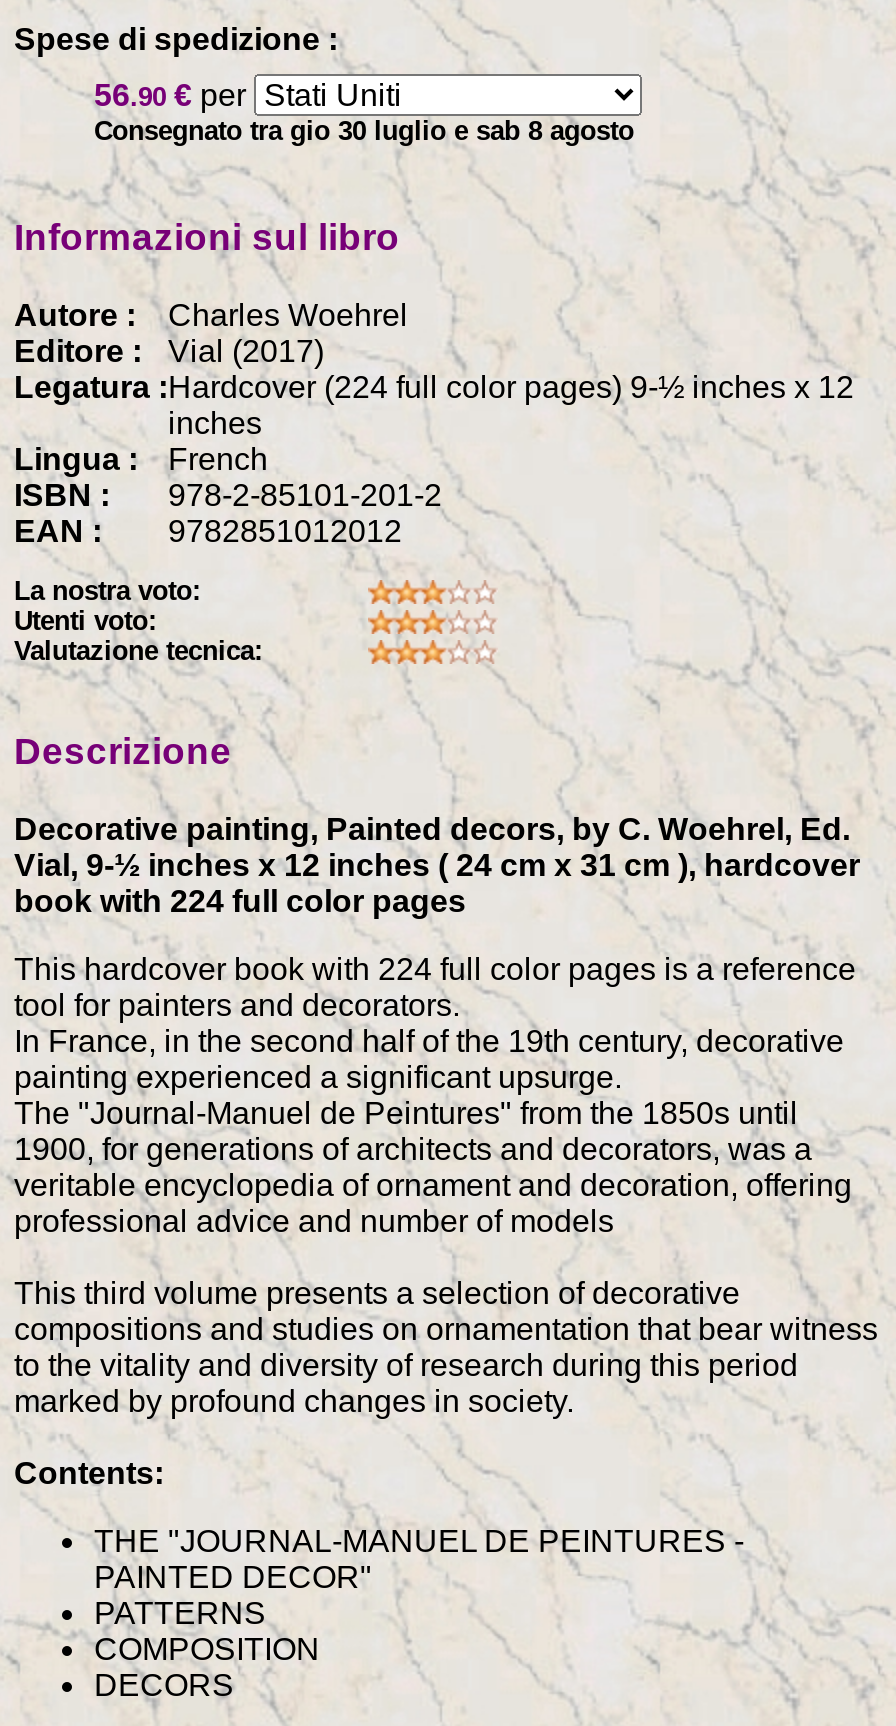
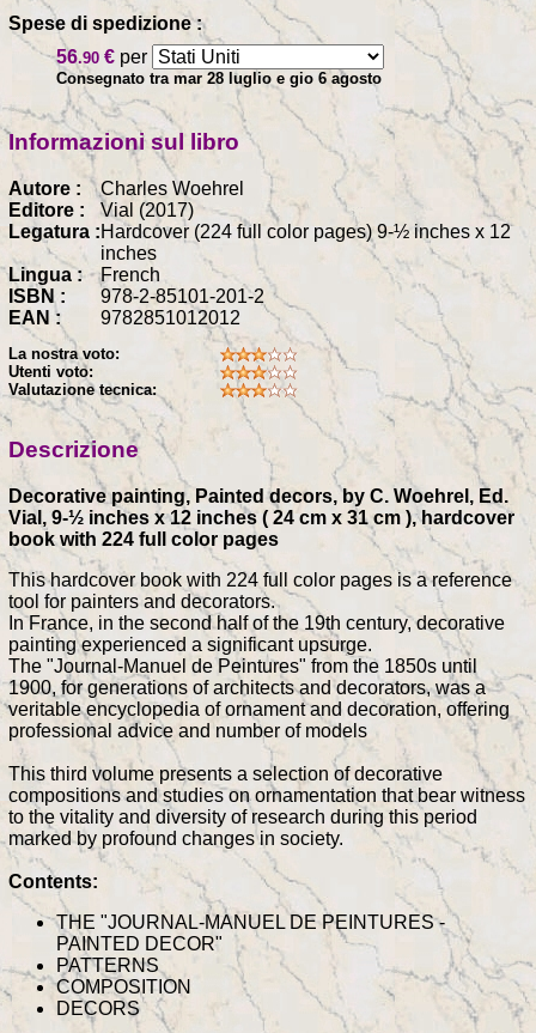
- Consegnato tra gio 30 luglio e sab 8 agosto
+ Consegnato tra mar 28 luglio e gio 6 agosto
